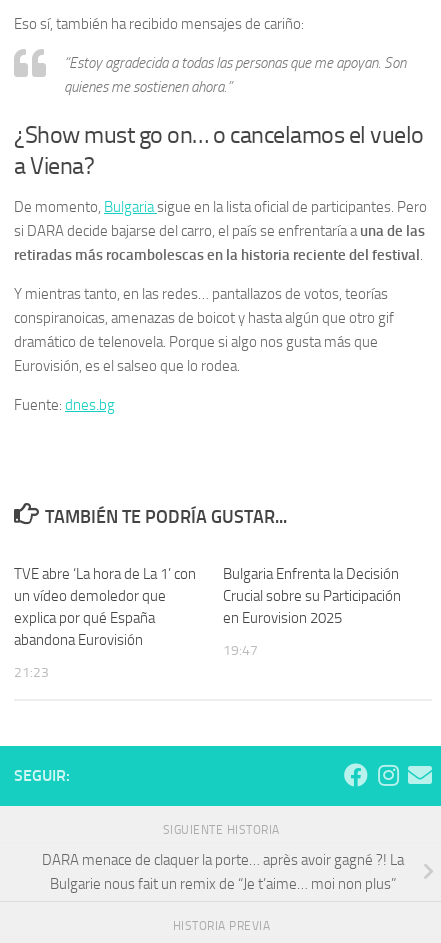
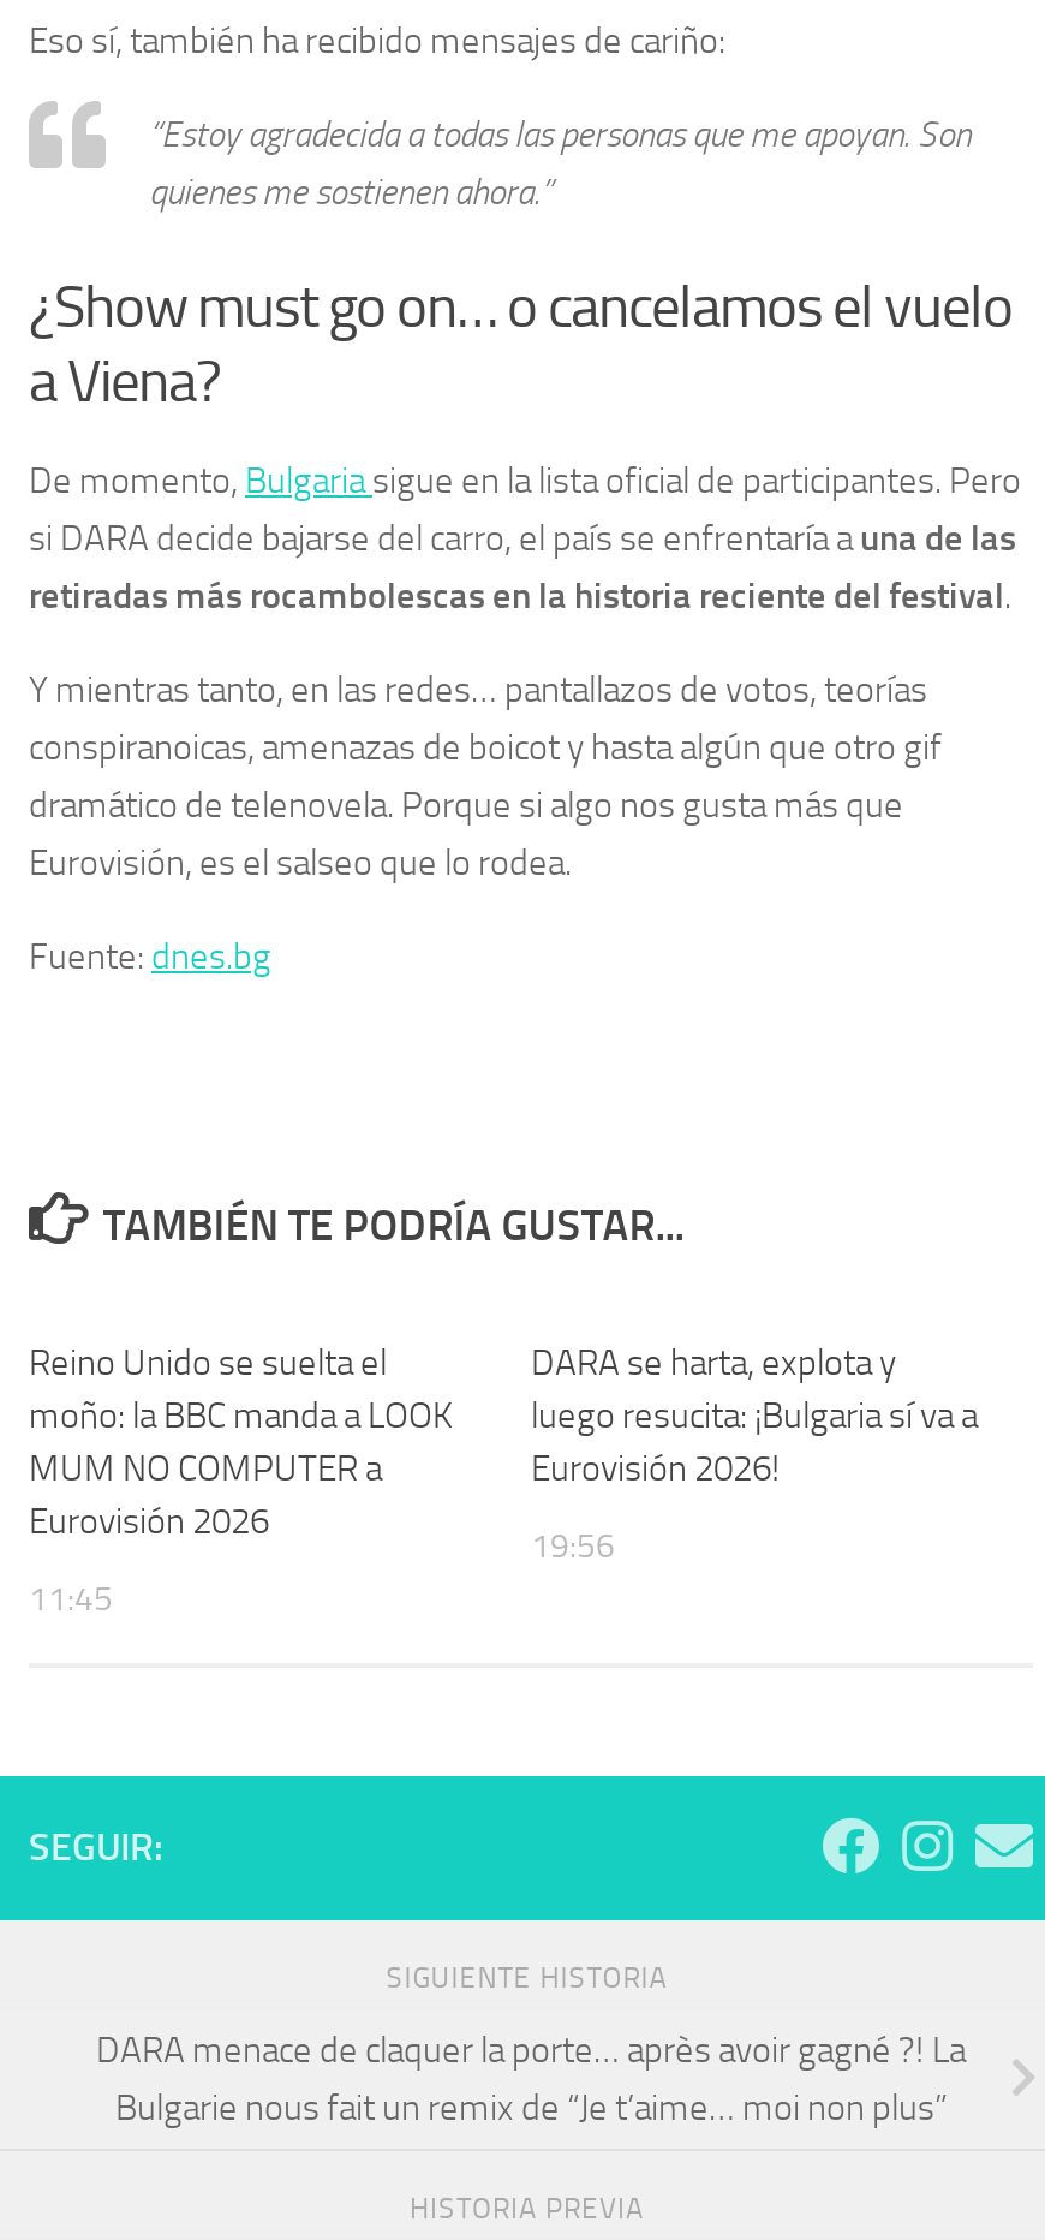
- TVE abre ‘La hora de La 1’ con
- un vídeo demoledor que
- explica por qué España
- abandona Eurovisión
+ Reino Unido se suelta el
+ moño: la BBC manda a LOOK
+ MUM NO COMPUTER a
+ Eurovisión 2026

- Bulgaria Enfrenta la Decisión
- Crucial sobre su Participación
- en Eurovision 2025
+ DARA se harta, explota y
+ luego resucita: ¡Bulgaria sí va a
+ Eurovisión 2026!

- 19:47
+ 19:56

- 21:23
+ 11:45
